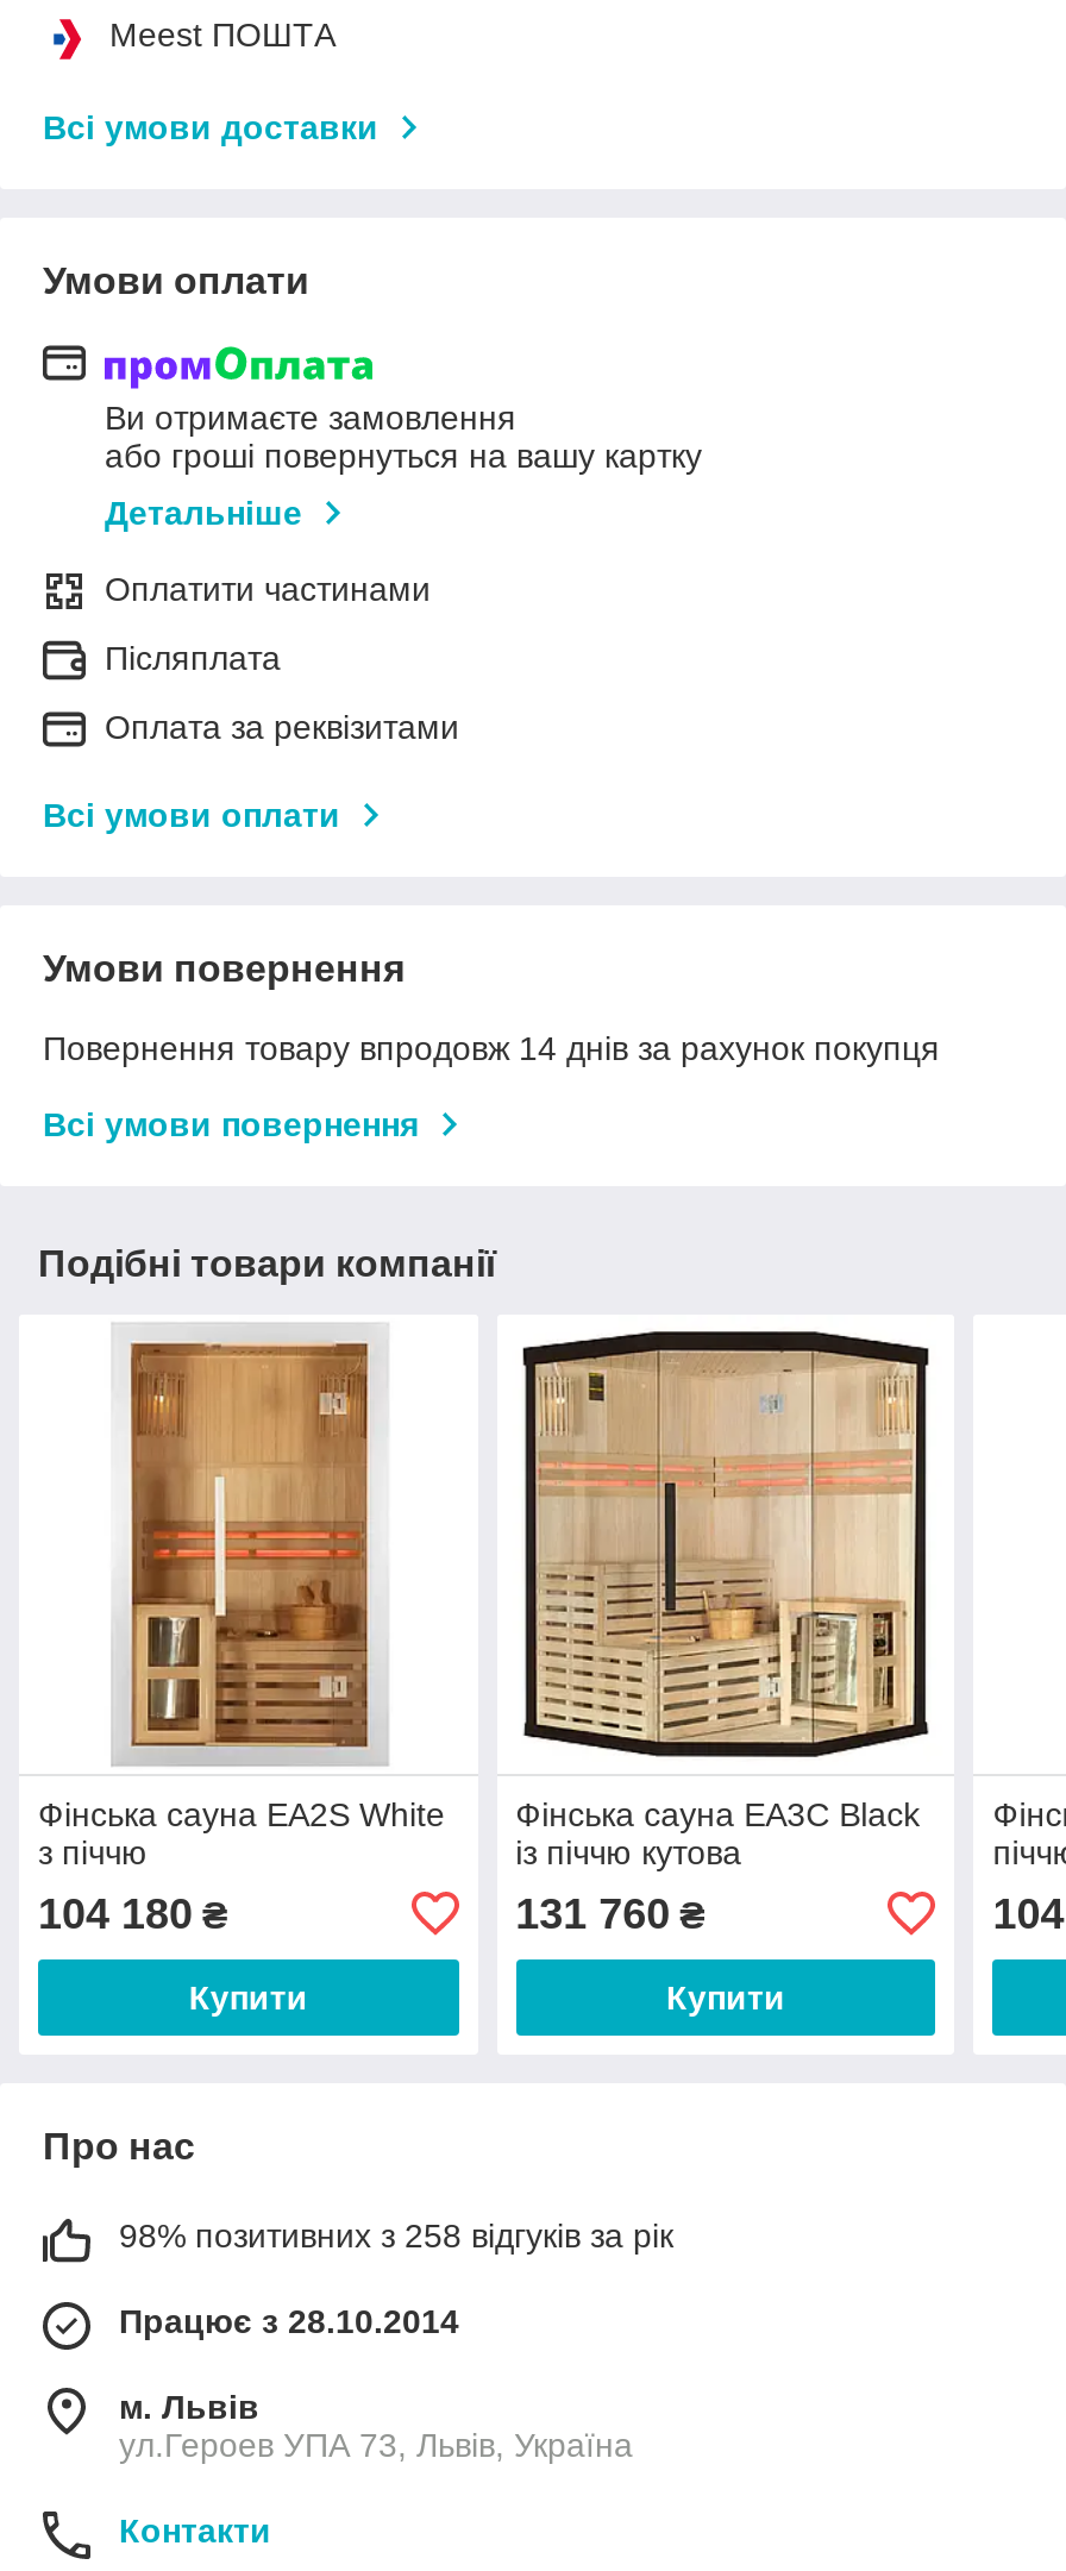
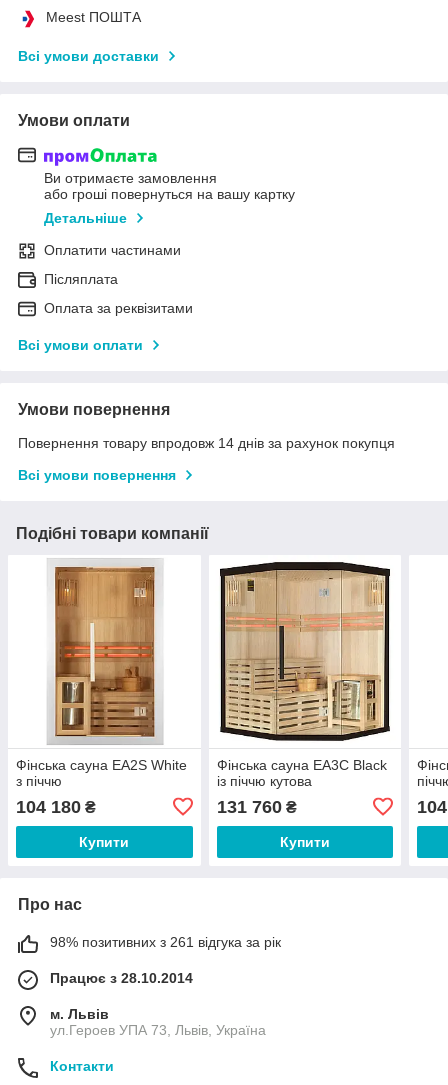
- 98% позитивних з 258 відгуків за рік
+ 98% позитивних з 261 відгука за рік
